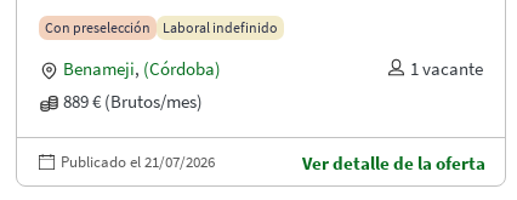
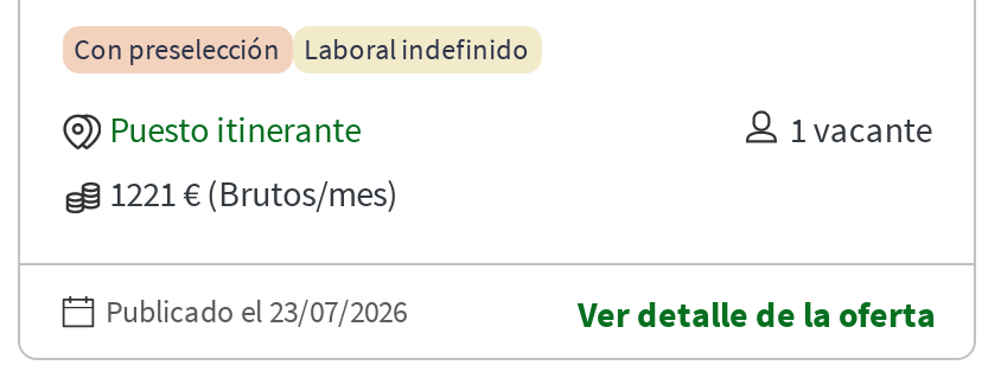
- Benameji, (Córdoba)
+ Puesto itinerante

- 889 € (Brutos/mes)
+ 1221 € (Brutos/mes)

- Publicado el 21/07/2026
+ Publicado el 23/07/2026
